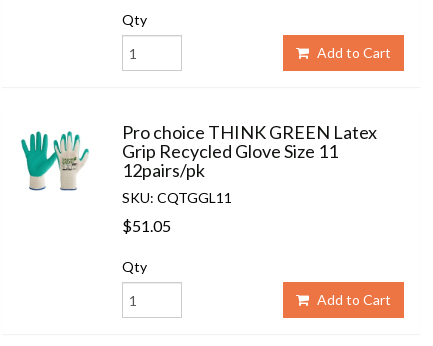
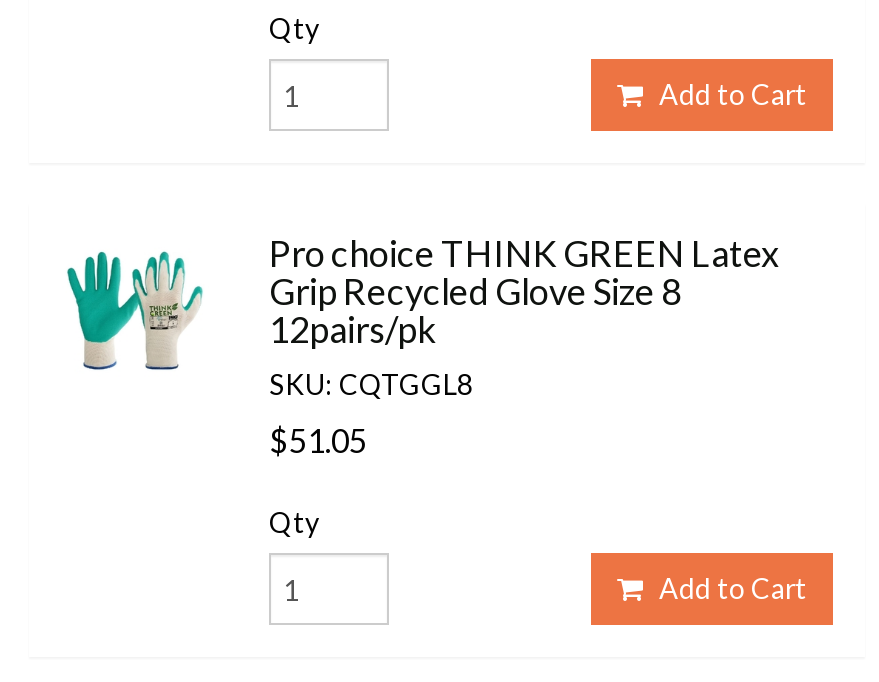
- Grip Recycled Glove Size 11
+ Grip Recycled Glove Size 8

- SKU: CQTGGL11
+ SKU: CQTGGL8
